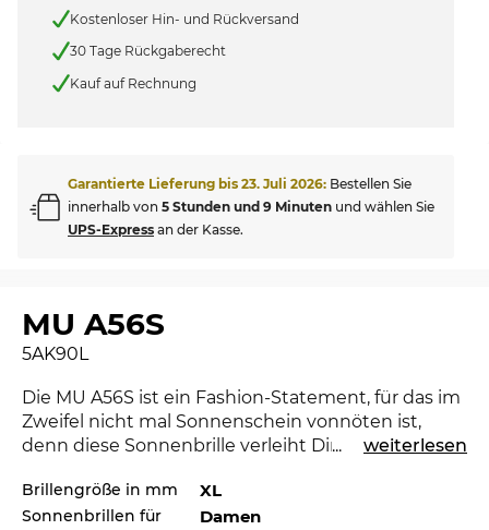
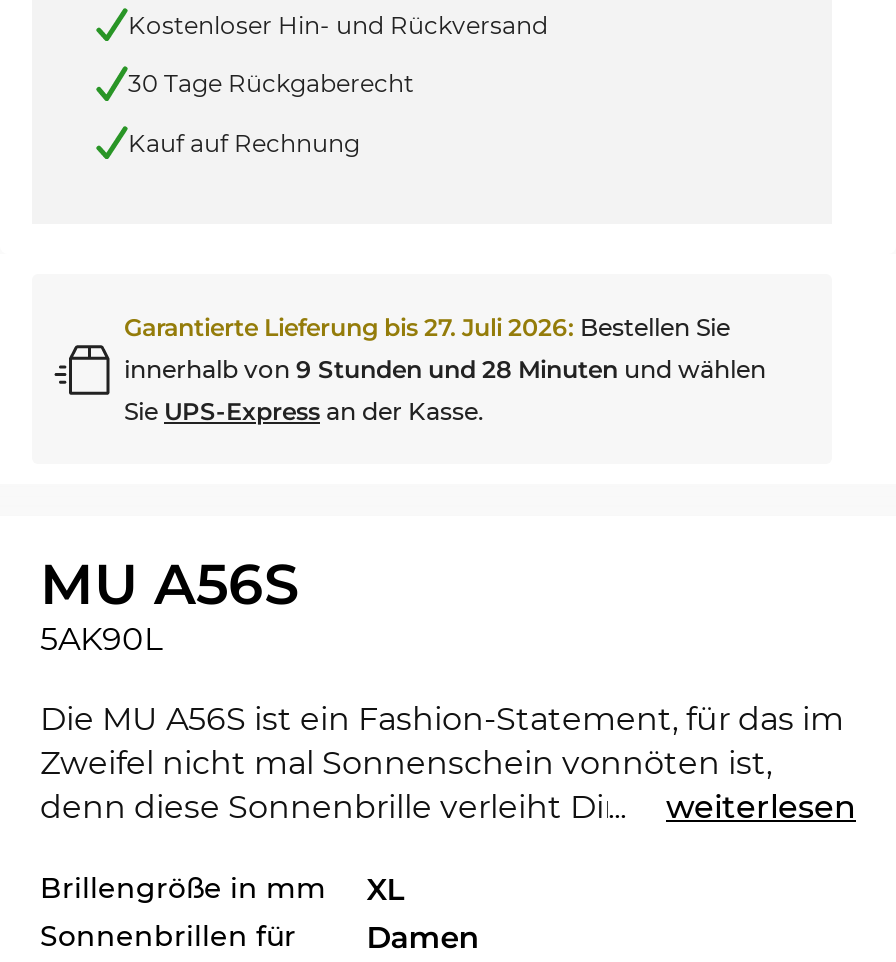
- Garantierte Lieferung bis 23. Juli 2026: Bestellen Sie
- innerhalb von 5 Stunden und 9 Minuten und wählen Sie
- UPS-Express an der Kasse.
+ Garantierte Lieferung bis 27. Juli 2026: Bestellen Sie
+ innerhalb von 9 Stunden und 28 Minuten und wählen
+ Sie UPS-Express an der Kasse.
